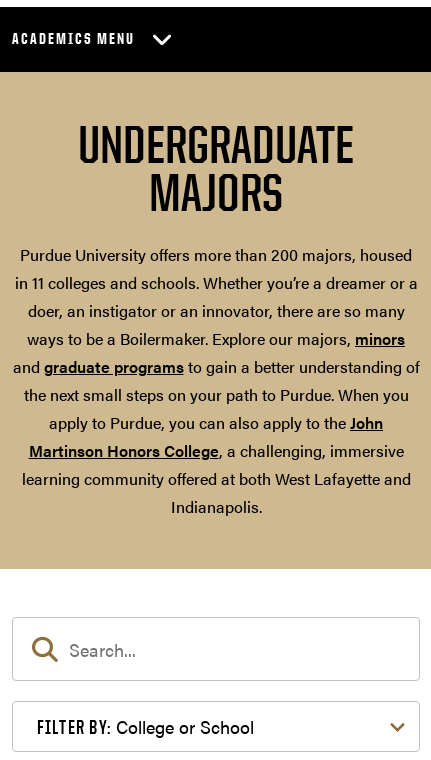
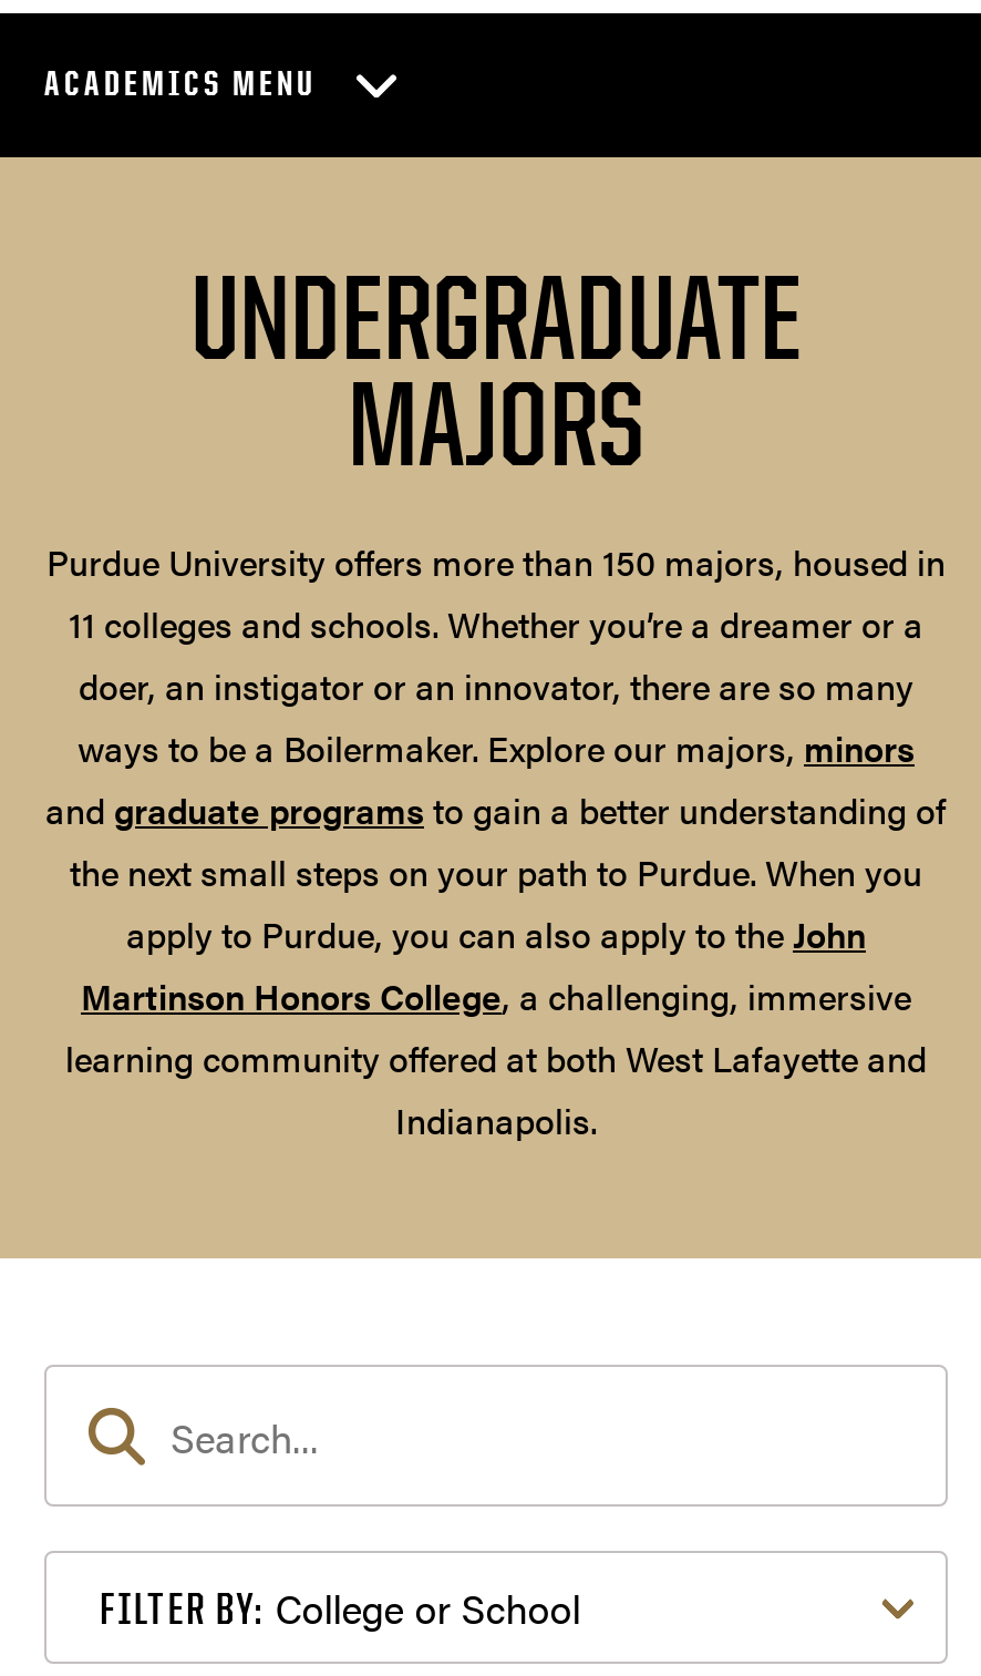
- Purdue University offers more than 200 majors, housed
- in 11 colleges and schools. Whether you’re a dreamer or a
+ Purdue University offers more than 150 majors, housed in
+ 11 colleges and schools. Whether you’re a dreamer or a
